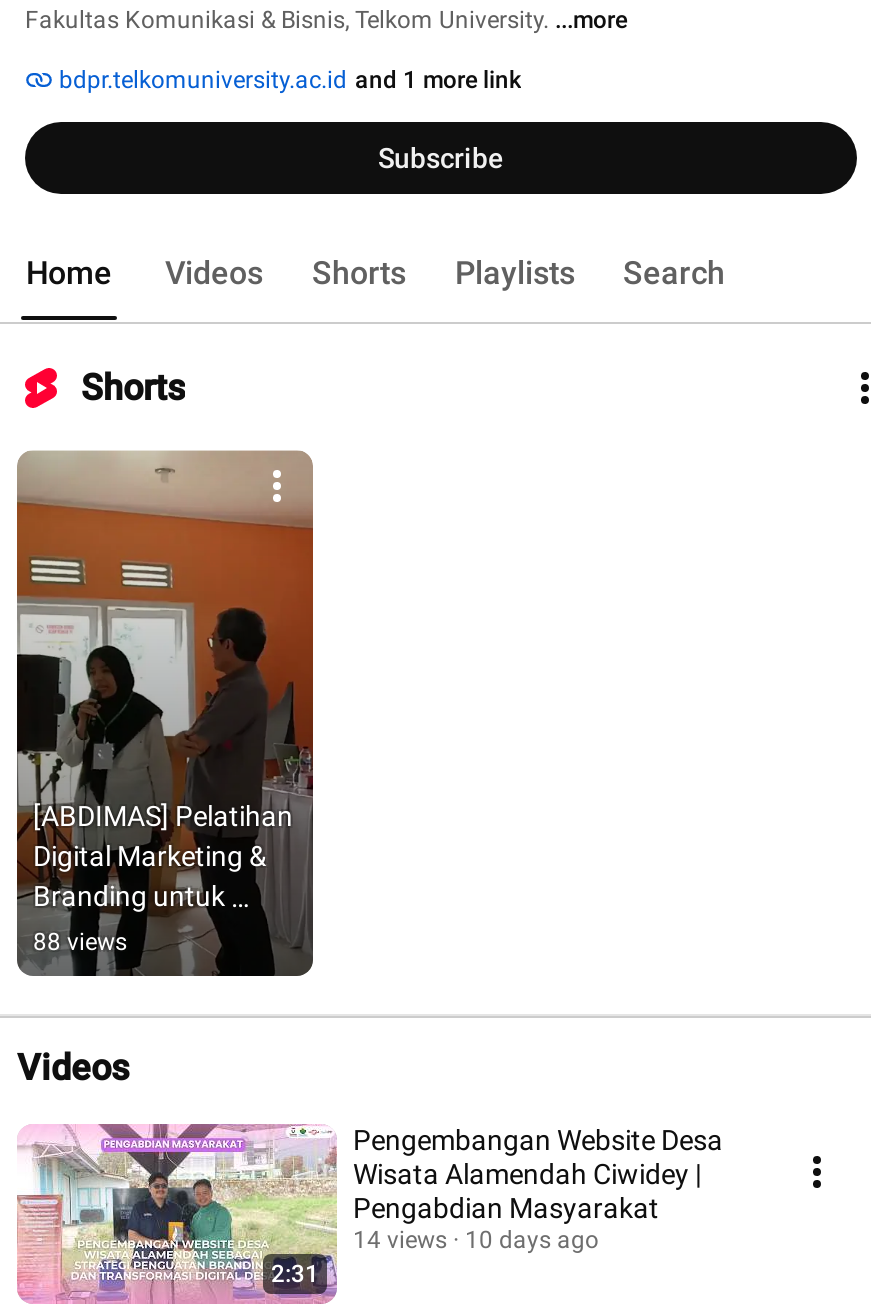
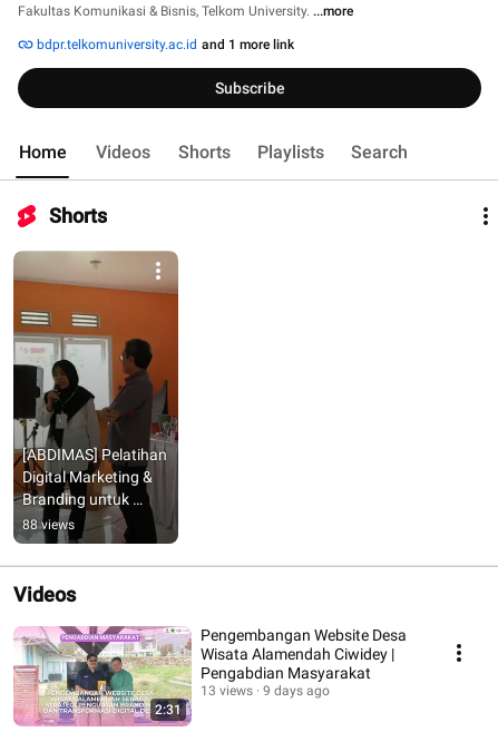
- 14 views
+ 13 views

- 10 days ago
+ 9 days ago
